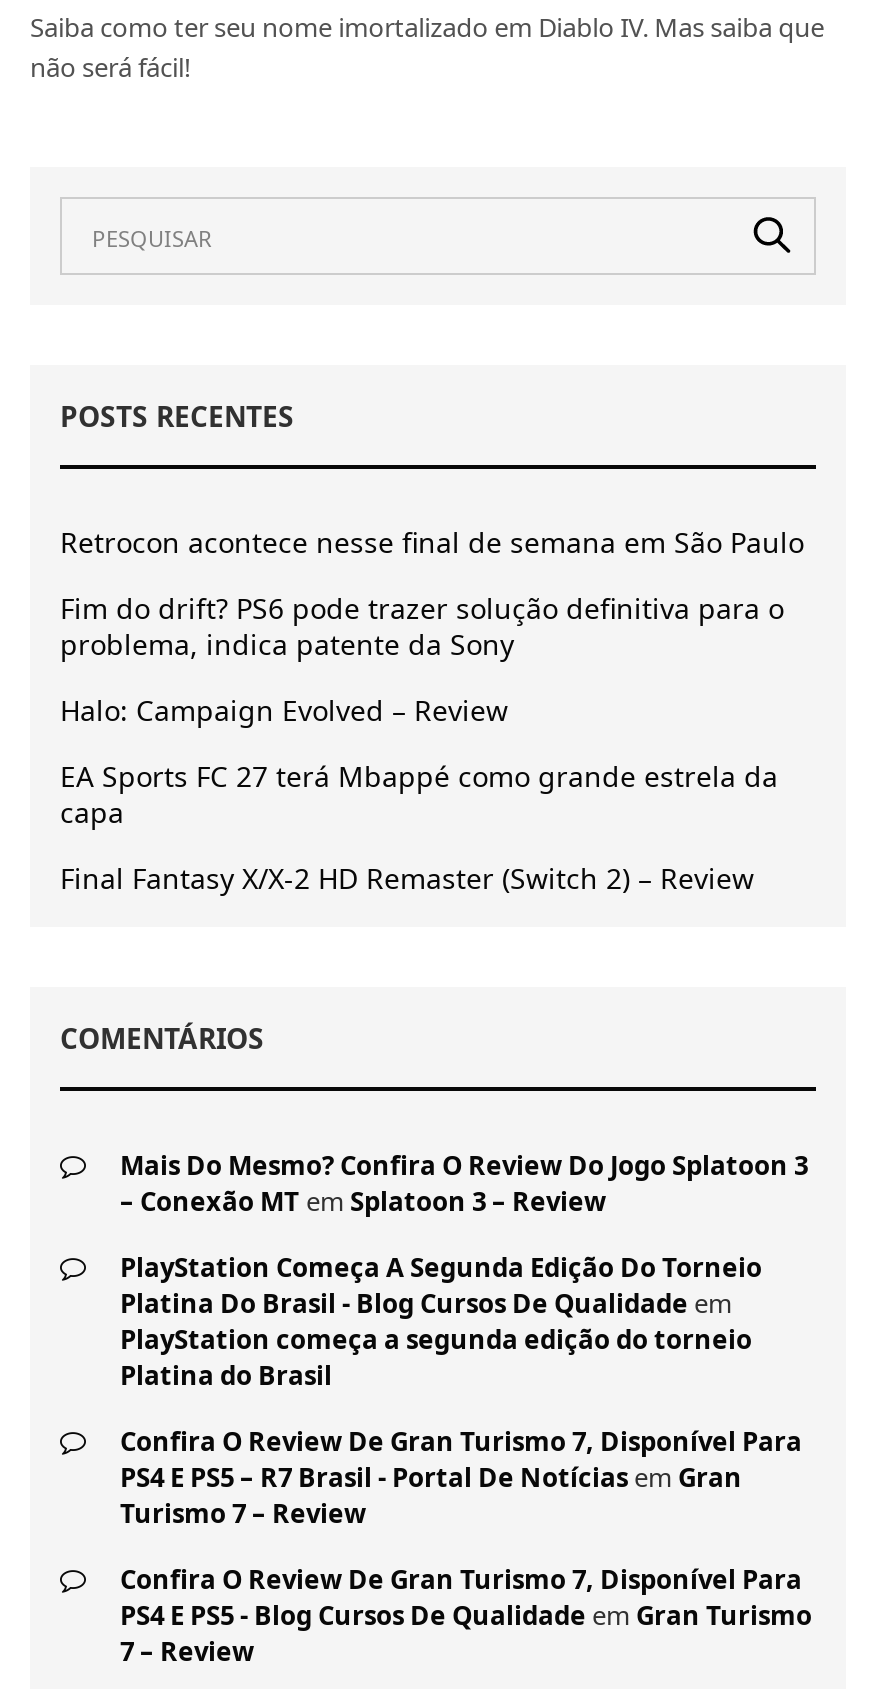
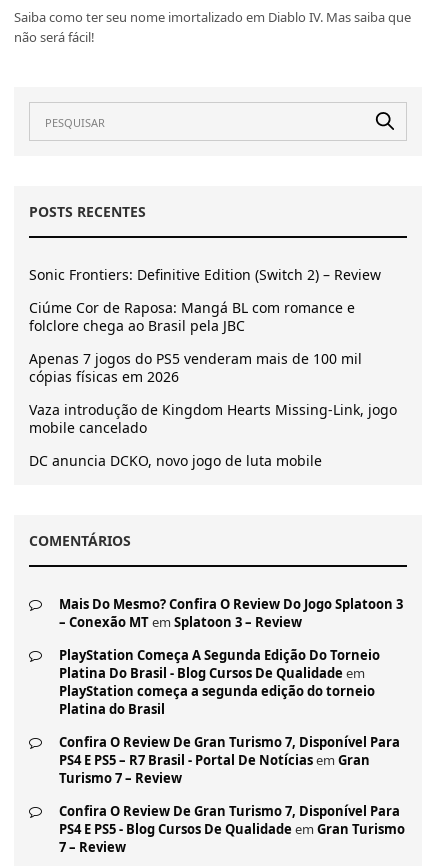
- Retrocon acontece nesse final de semana em São Paulo
+ Sonic Frontiers: Definitive Edition (Switch 2) – Review

- Fim do drift? PS6 pode trazer solução definitiva para o
- problema, indica patente da Sony
+ Ciúme Cor de Raposa: Mangá BL com romance e
+ folclore chega ao Brasil pela JBC

- Halo: Campaign Evolved – Review
+ Apenas 7 jogos do PS5 venderam mais de 100 mil
+ cópias físicas em 2026

- EA Sports FC 27 terá Mbappé como grande estrela da
- capa
+ Vaza introdução de Kingdom Hearts Missing-Link, jogo
+ mobile cancelado

- Final Fantasy X/X-2 HD Remaster (Switch 2) – Review
+ DC anuncia DCKO, novo jogo de luta mobile
